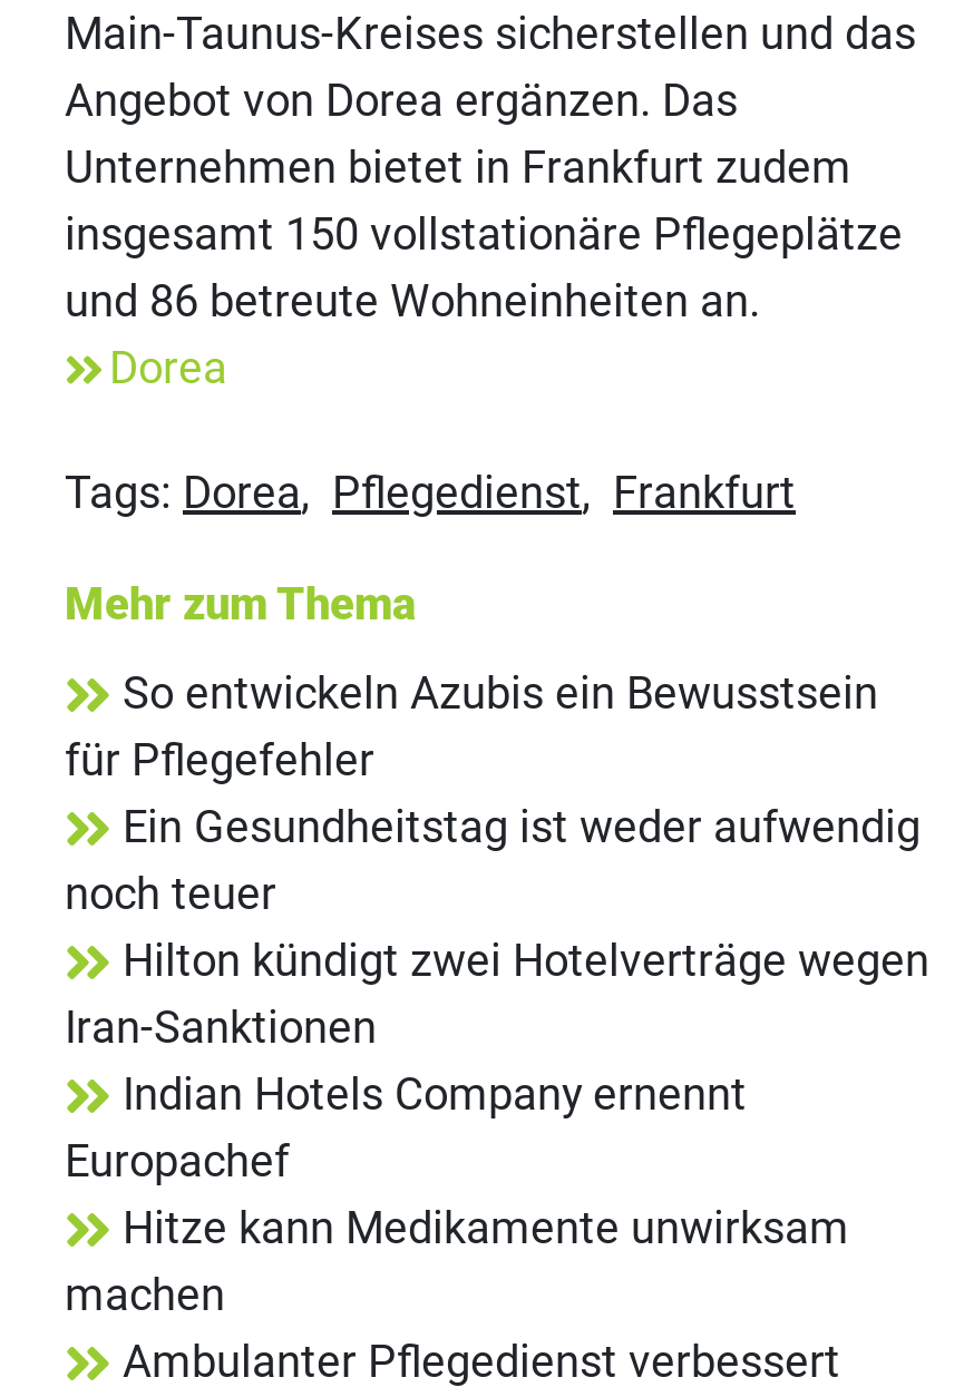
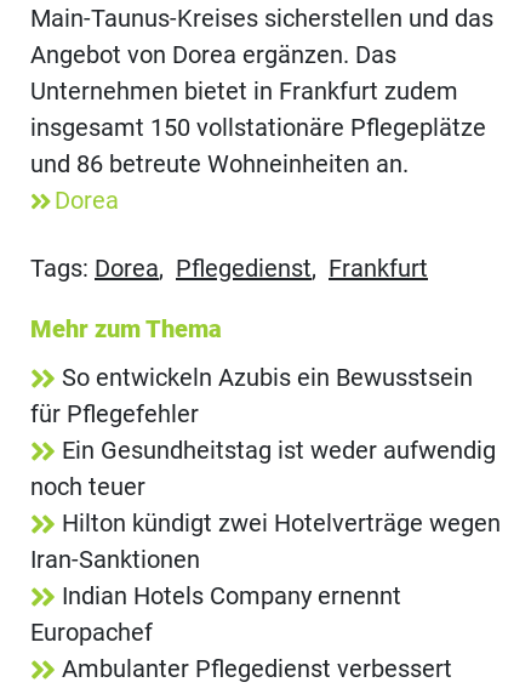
- Hitze kann Medikamente unwirksam
- machen
